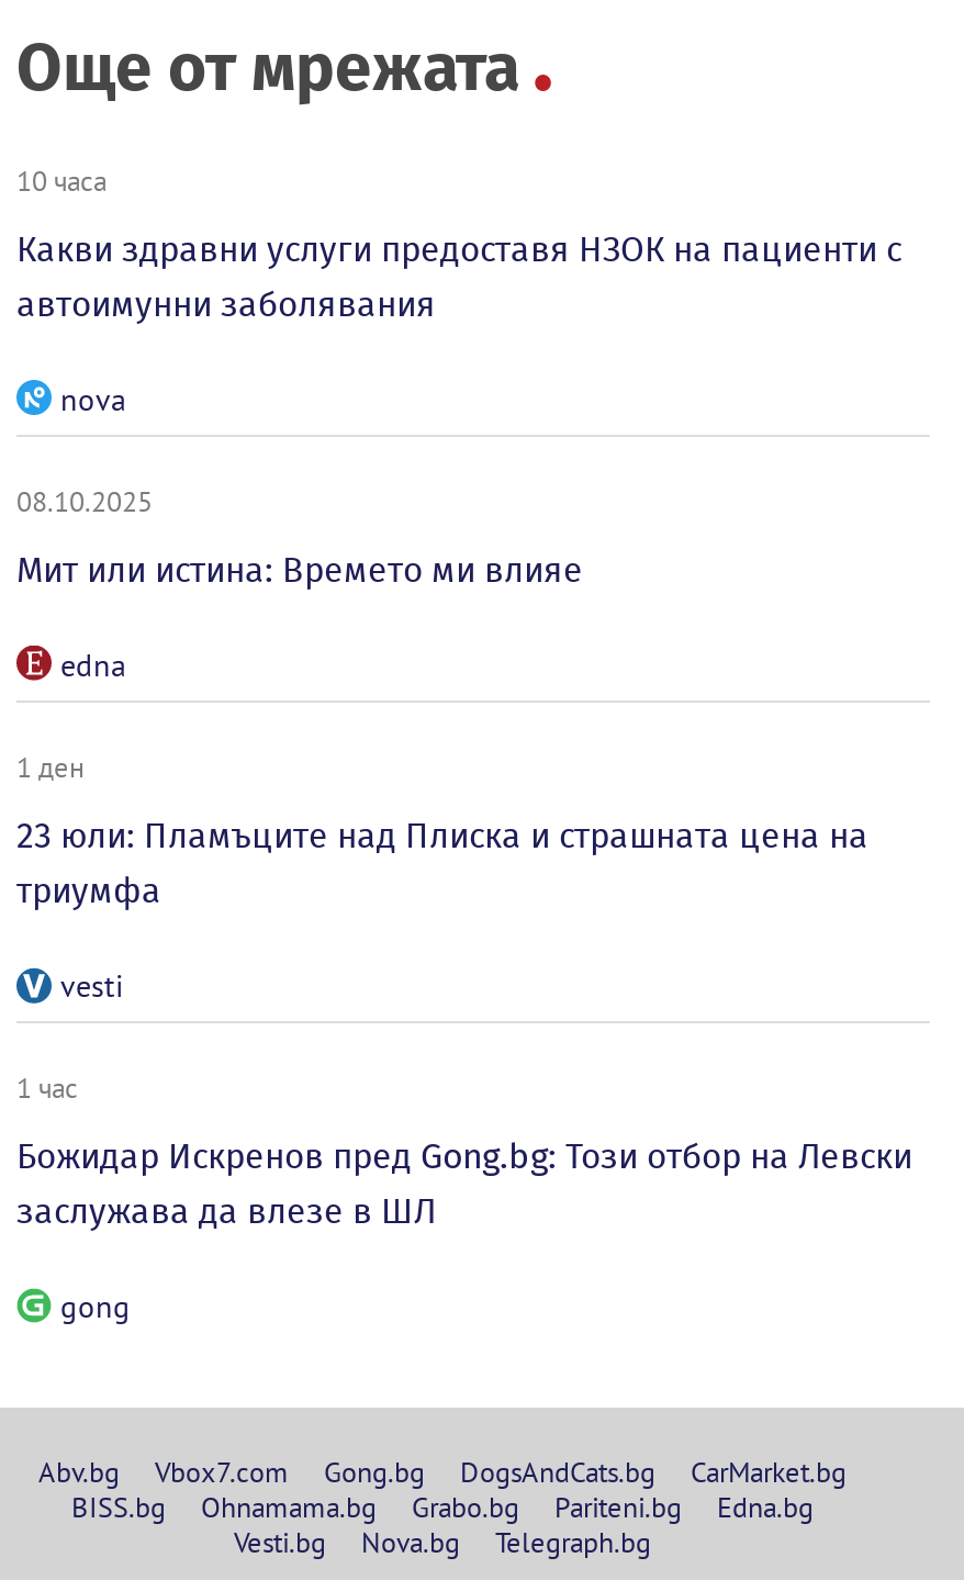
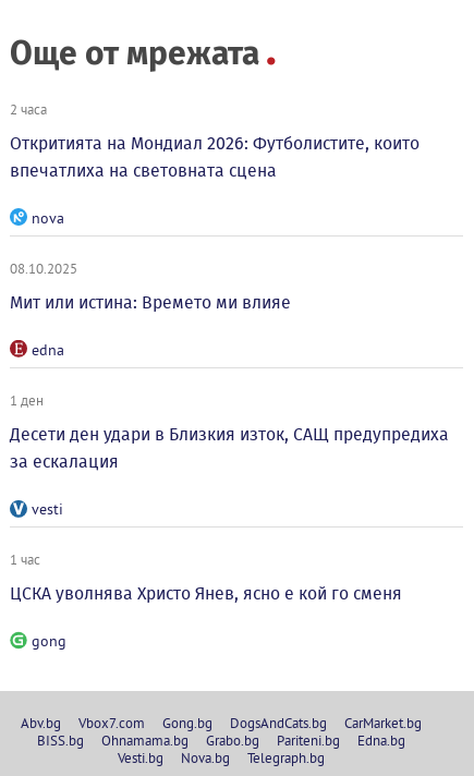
- 10 часа
+ 2 часа

- Какви здравни услуги предоставя НЗОК на пациенти с
- автоимунни заболявания
+ Откритията на Мондиал 2026: Футболистите, които
+ впечатлиха на световната сцена

- 23 юли: Пламъците над Плиска и страшната цена на
- триумфа
+ Десети ден удари в Близкия изток, САЩ предупредиха
+ за ескалация

- Божидар Искренов пред Gong.bg: Този отбор на Левски
- заслужава да влезе в ШЛ
+ ЦСКА уволнява Христо Янев, ясно е кой го сменя
